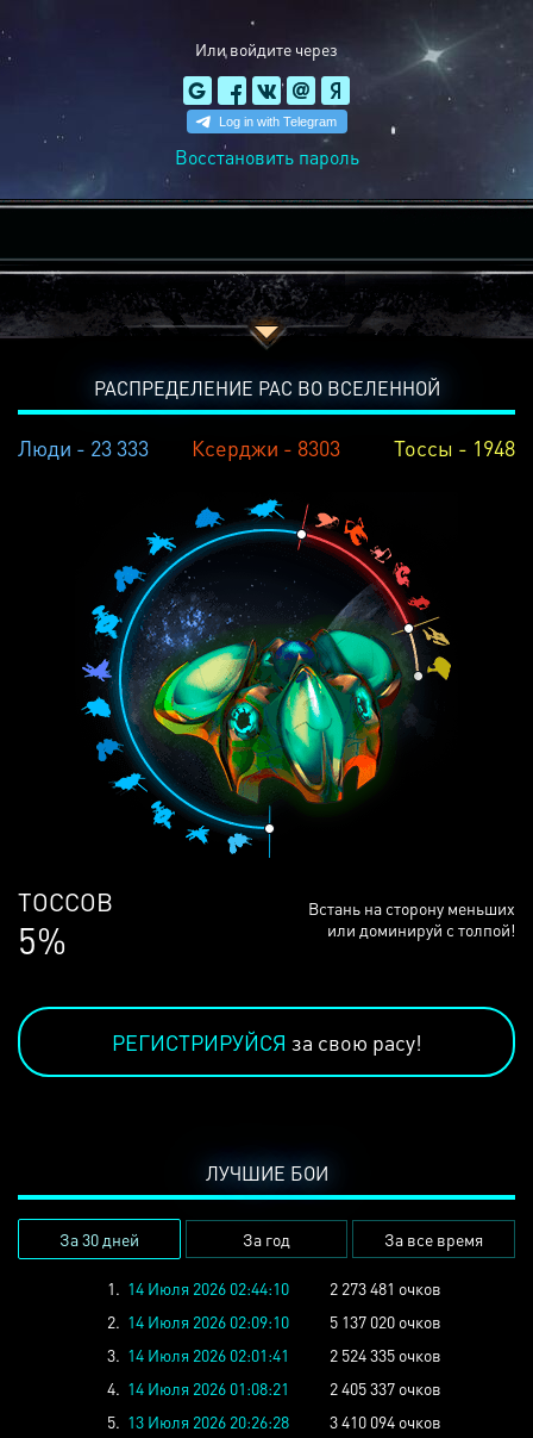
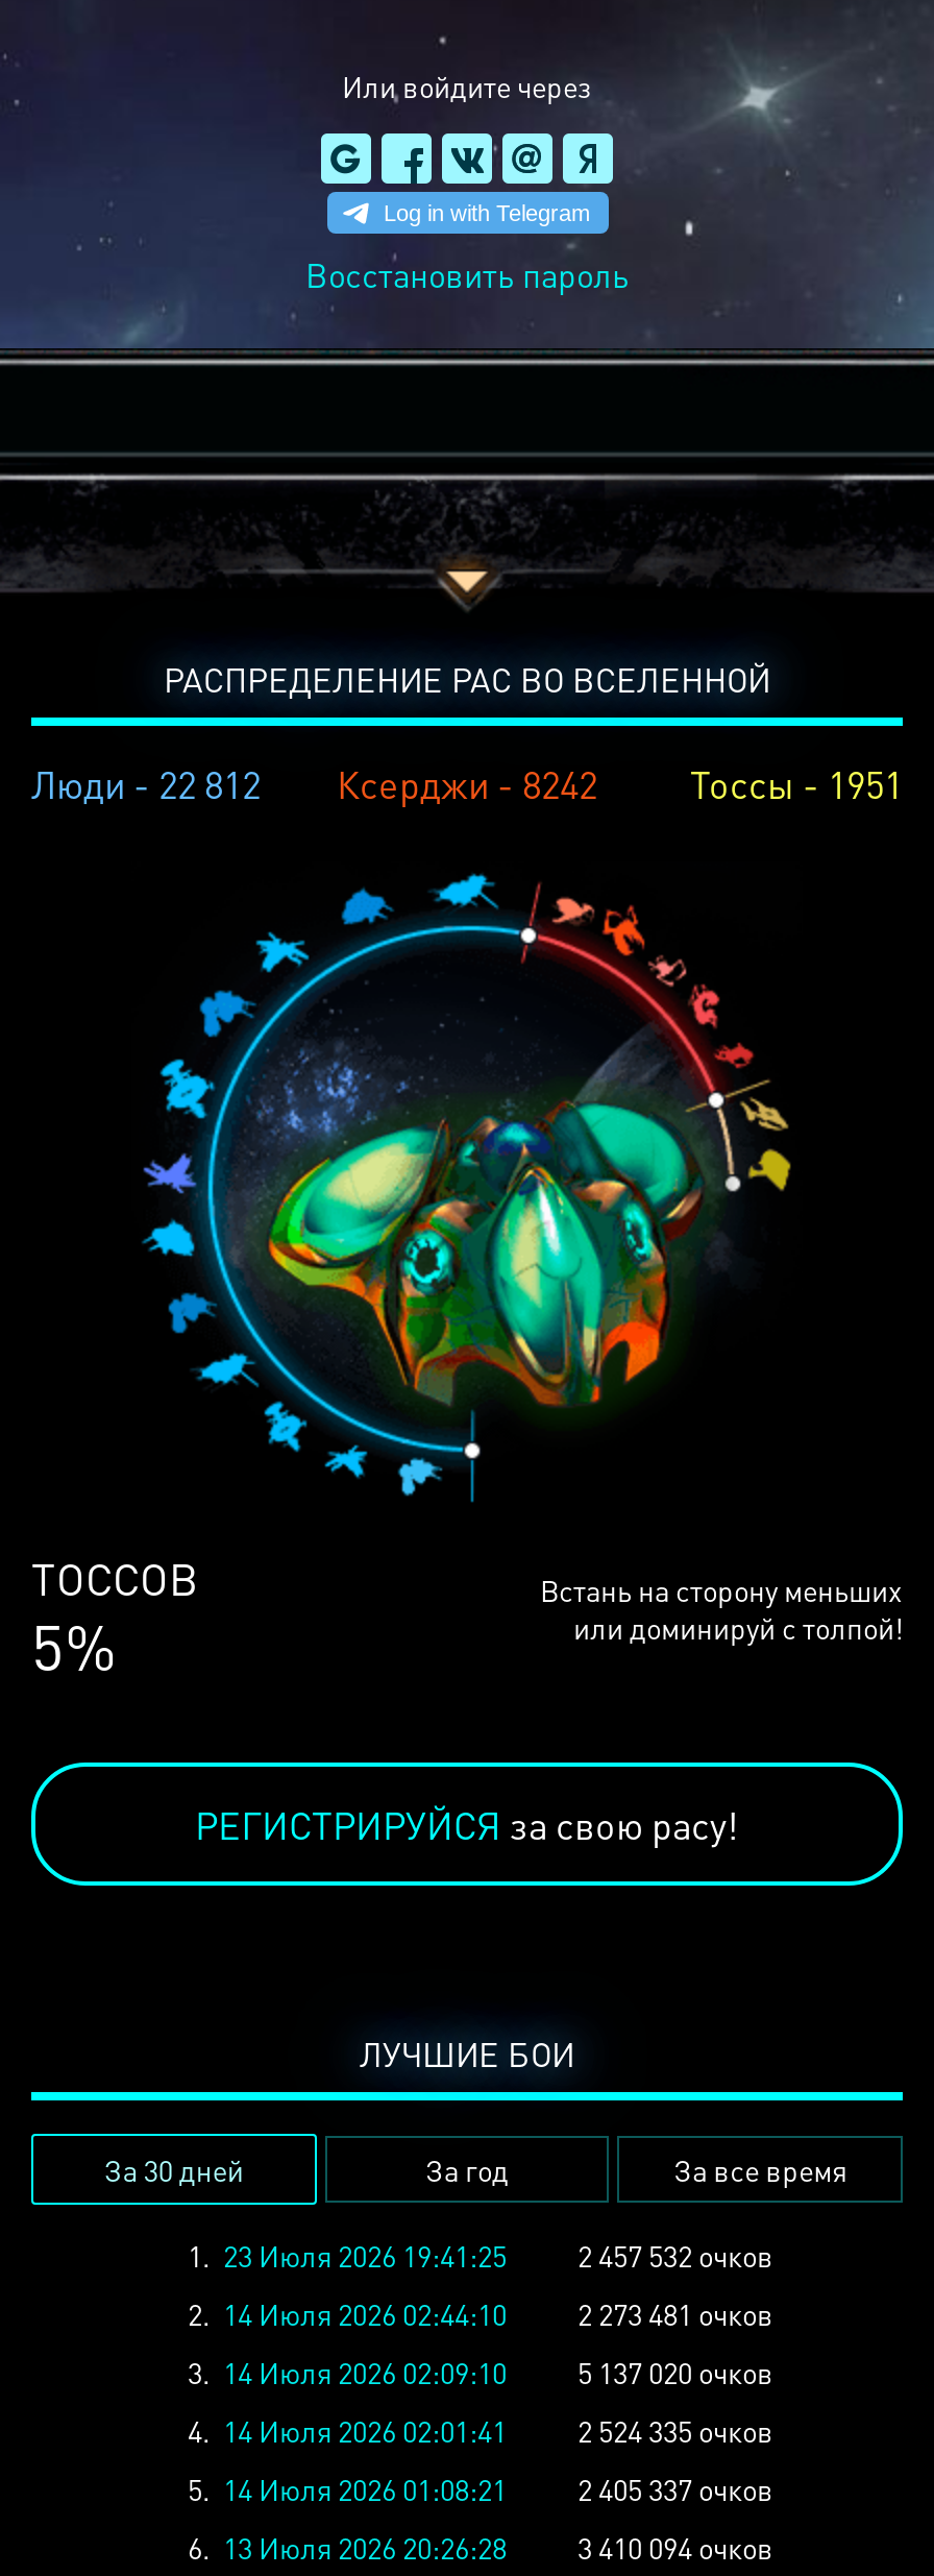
- Люди - 23 333
+ Люди - 22 812

- Ксерджи - 8303
+ Ксерджи - 8242

- Тоссы - 1948
+ Тоссы - 1951

- 1. 14 Июля 2026 02:44:10
+ 1. 23 Июля 2026 19:41:25
+ 2 457 532 очков
+ 2. 14 Июля 2026 02:44:10

- 2. 14 Июля 2026 02:09:10 5 137 020 очков
+ 3. 14 Июля 2026 02:09:10 5 137 020 очков

- 3. 14 Июля 2026 02:01:41 2 524 335 очков
+ 4. 14 Июля 2026 02:01:41 2 524 335 очков

- 4. 14 Июля 2026 01:08:21 2 405 337 очков
+ 5. 14 Июля 2026 01:08:21 2 405 337 очков

- 5. 13 Июля 2026 20:26:28 3 410 094 очков
+ 6. 13 Июля 2026 20:26:28 3 410 094 очков
